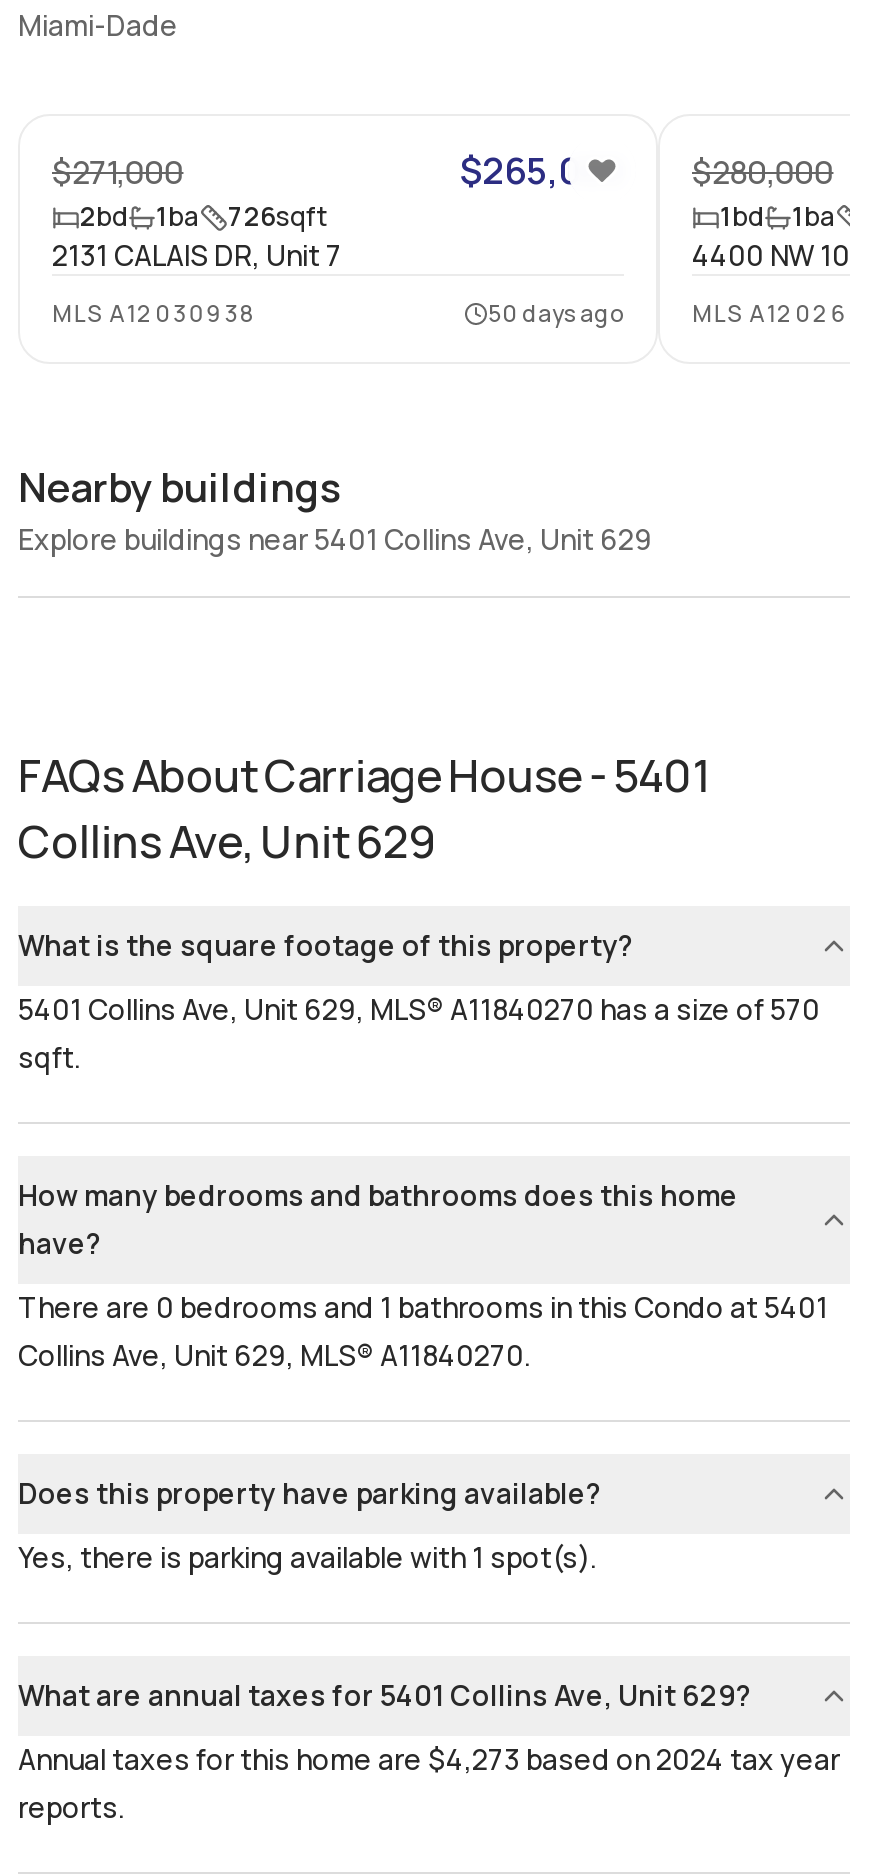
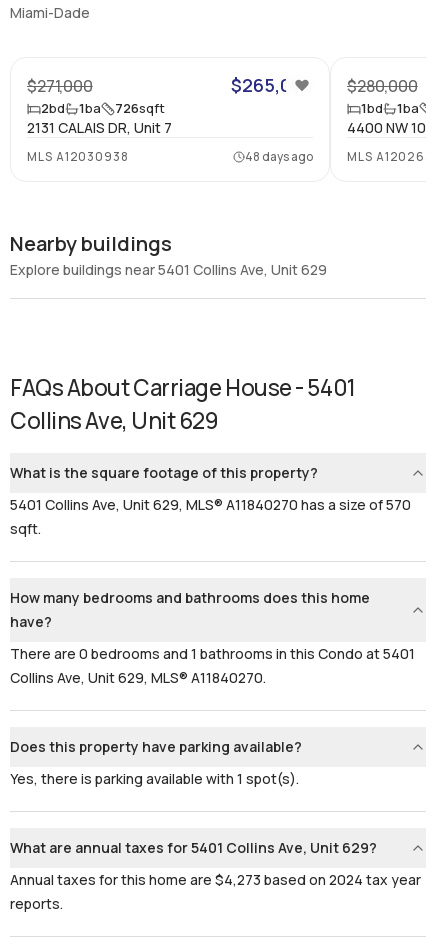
- 50 days ago
+ 48 days ago
